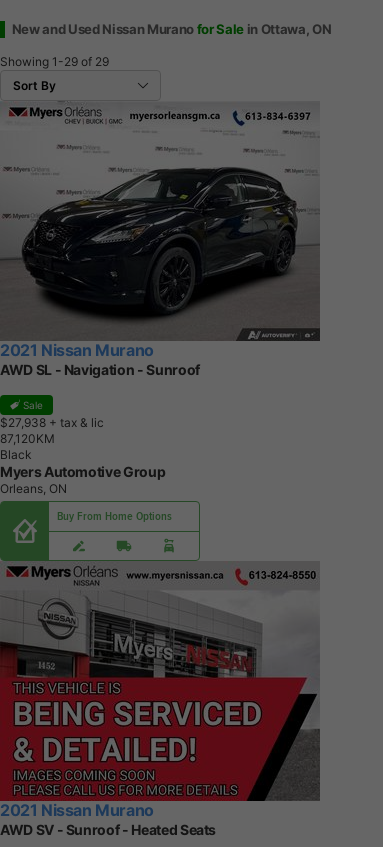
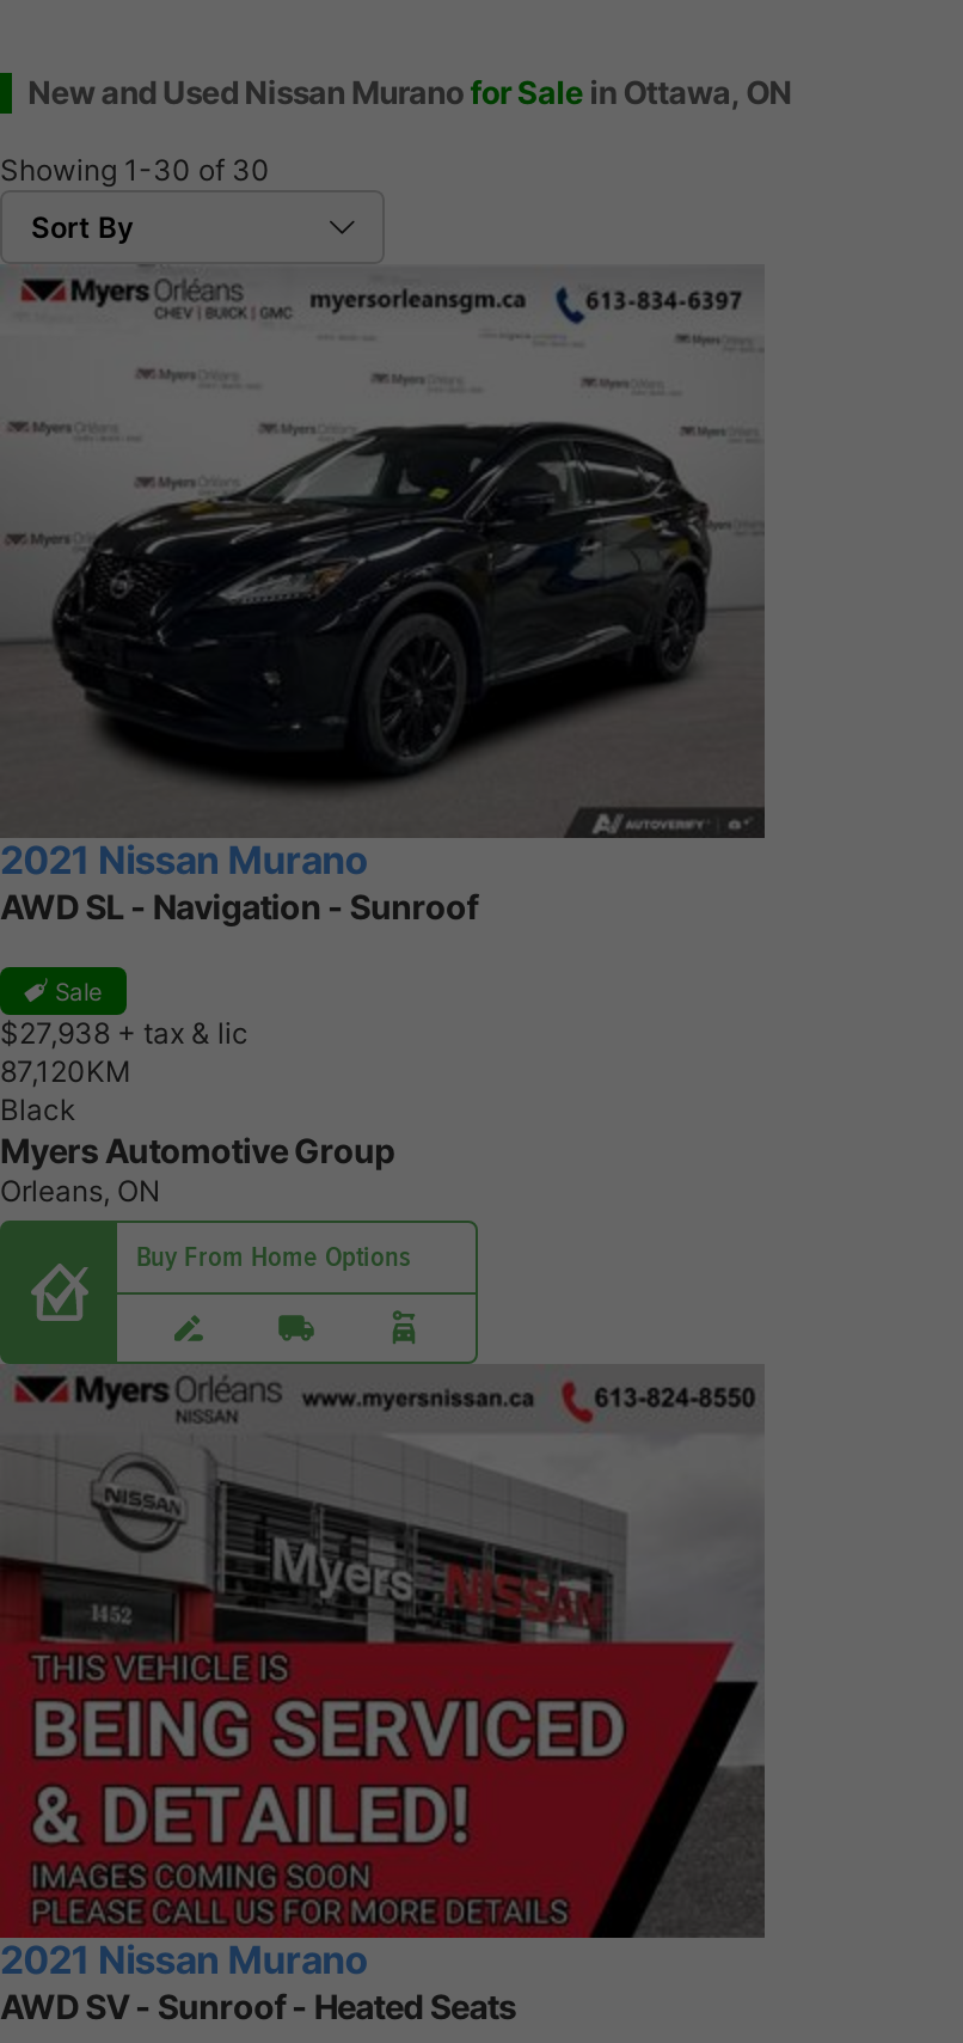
- Showing 1-29 of 29
+ Showing 1-30 of 30
